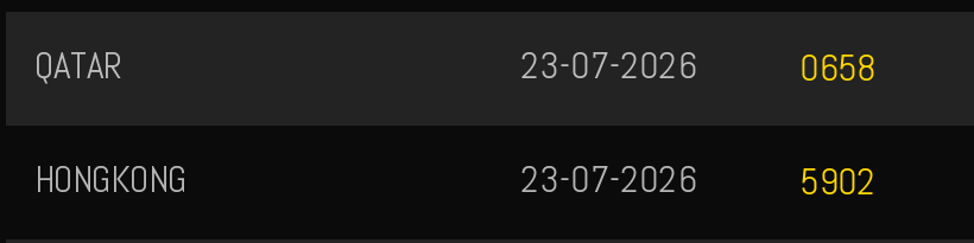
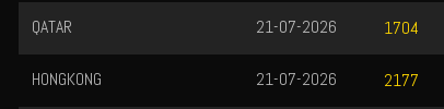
- 23-07-2026
+ 21-07-2026

- 0658
+ 1704

- 23-07-2026
+ 21-07-2026

- 5902
+ 2177
